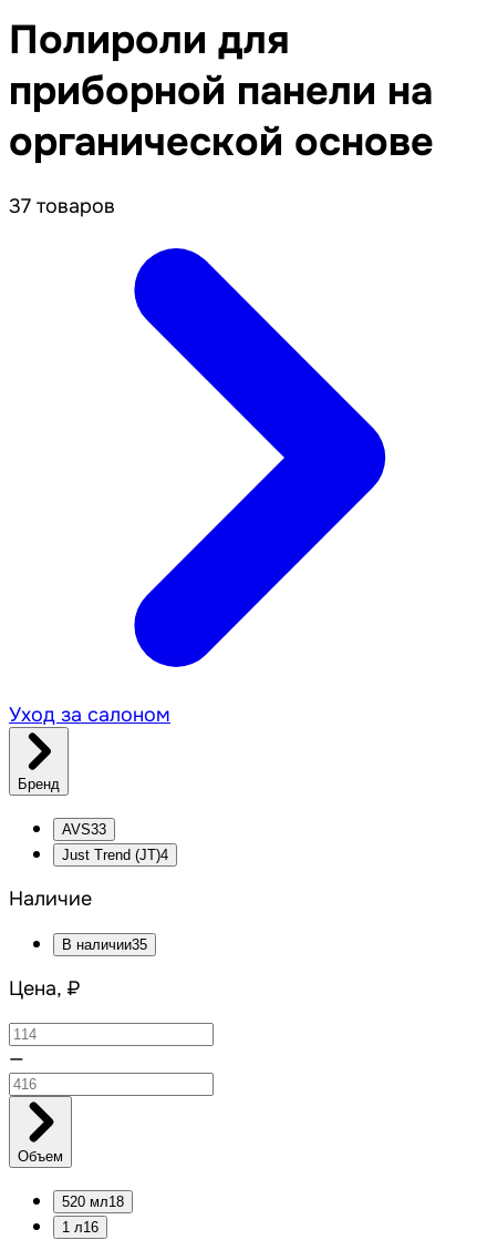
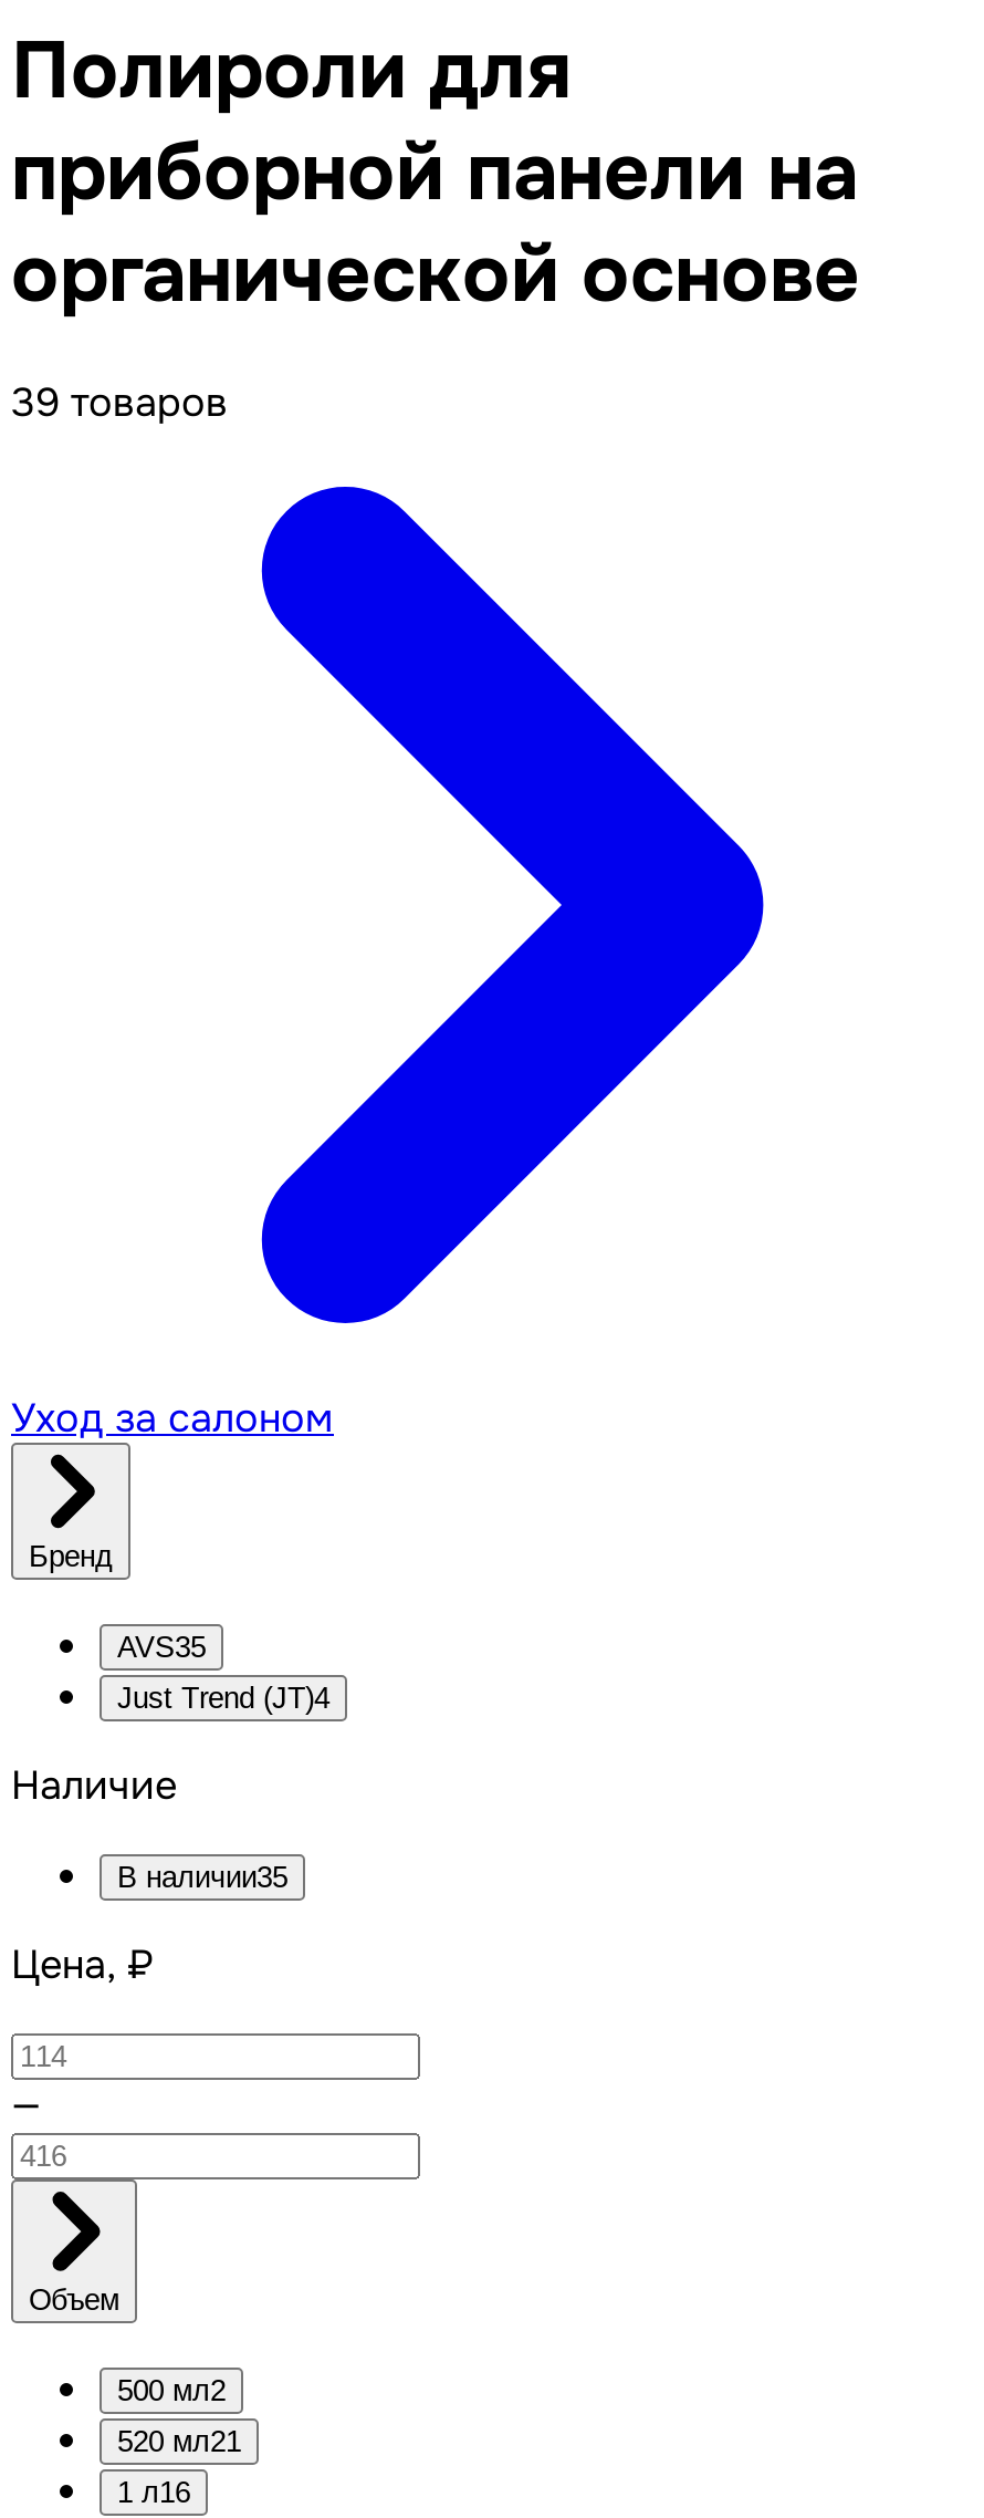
- 37 товаров
+ 39 товаров

- AVS33
+ AVS35

- 520 мл18
+ 500 мл2
+ 520 мл21
